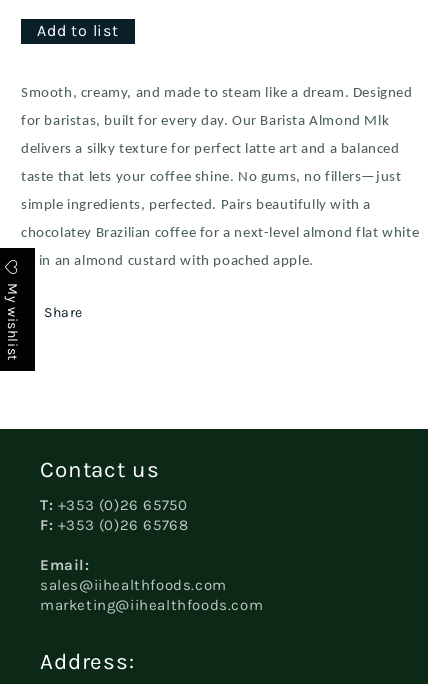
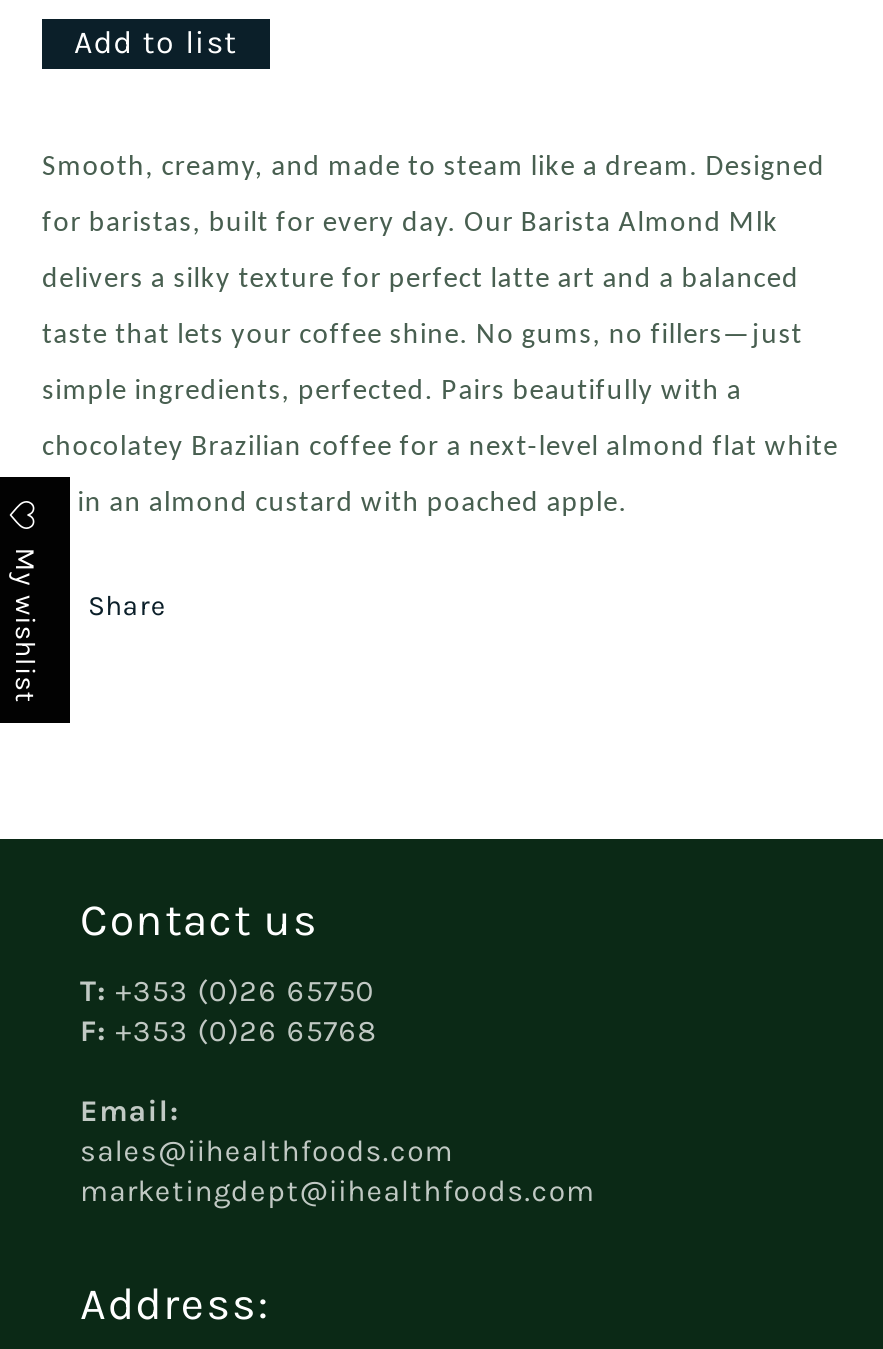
- marketing@iihealthfoods.com
+ marketingdept@iihealthfoods.com
